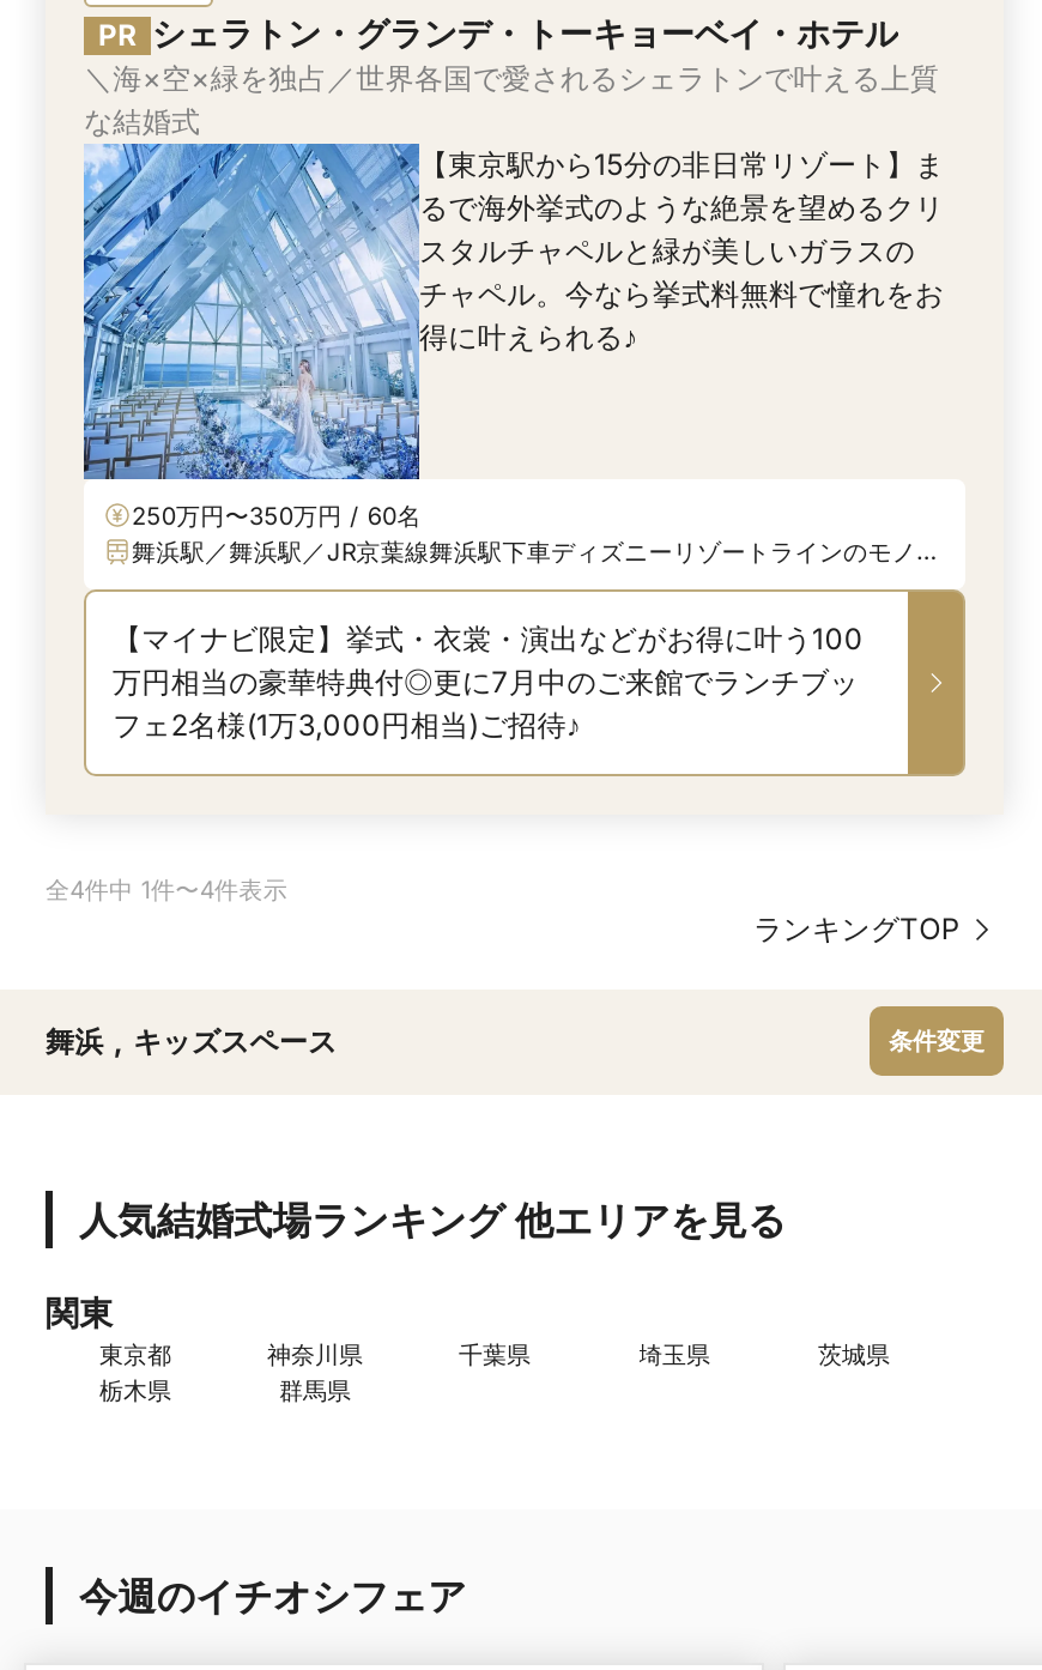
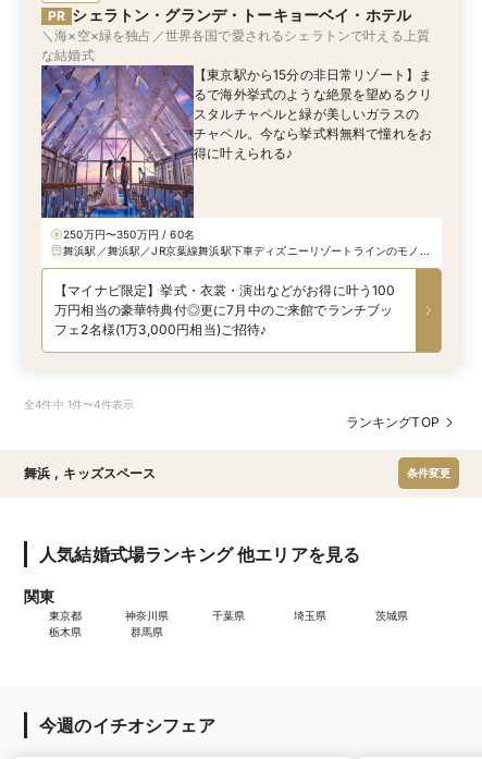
- [image]
+ [image]
